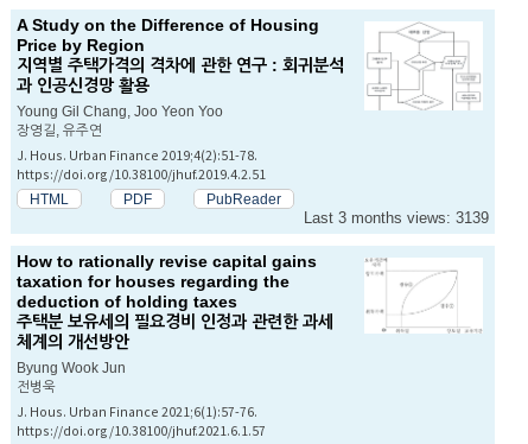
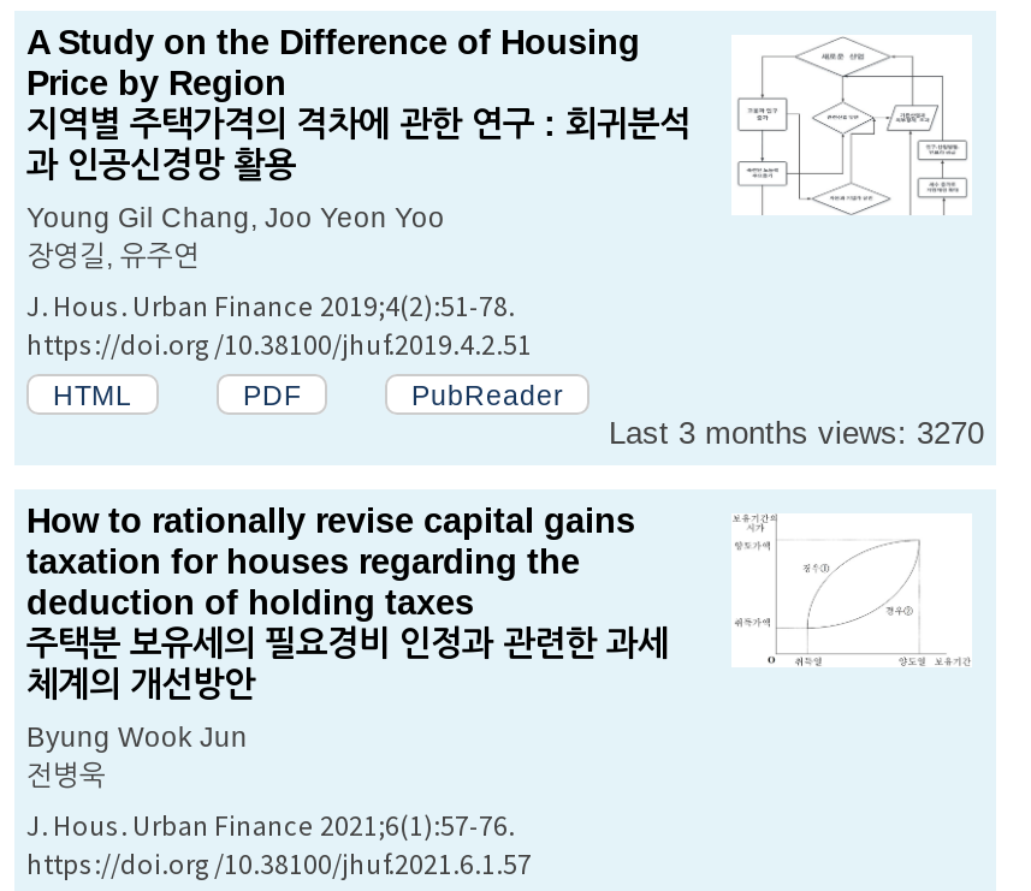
- Last 3 months views: 3139
+ Last 3 months views: 3270
